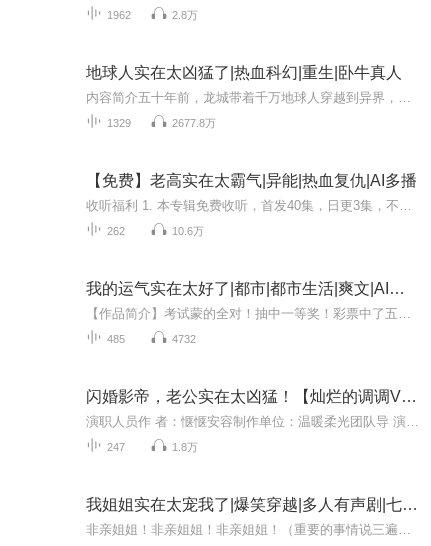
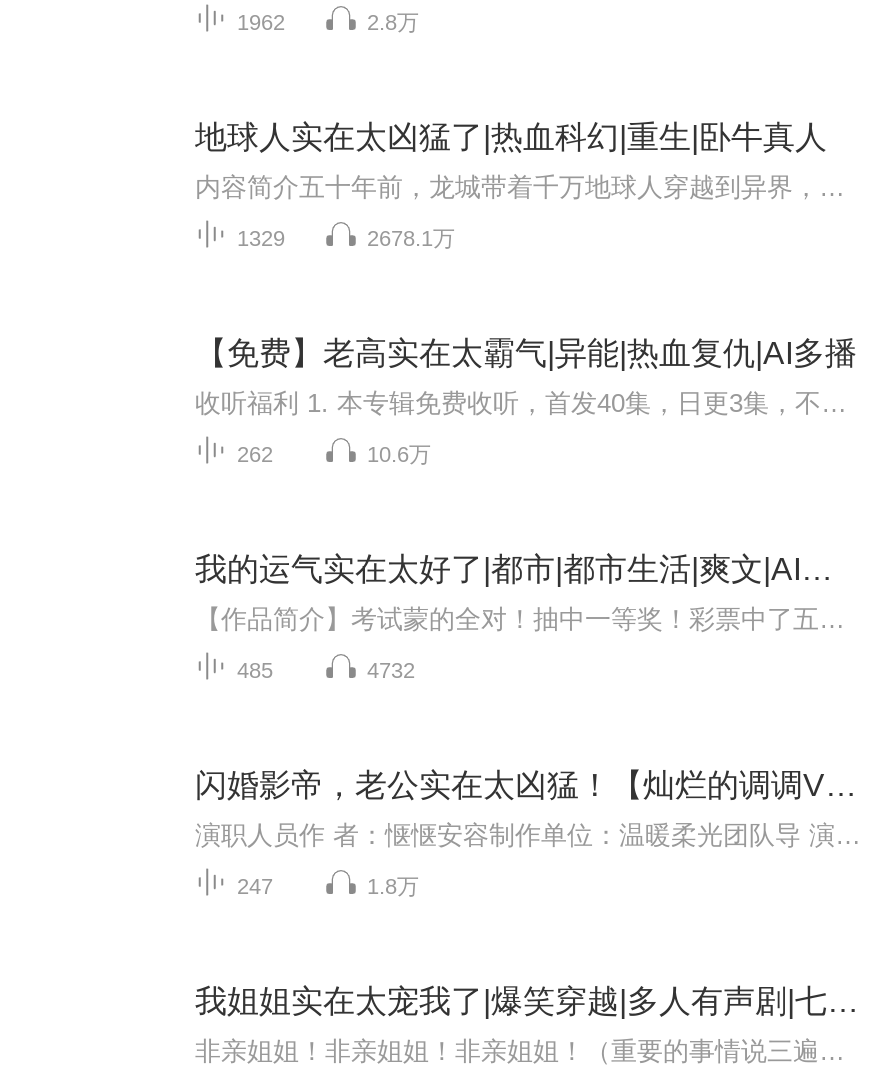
- 2677.8万
+ 2678.1万
